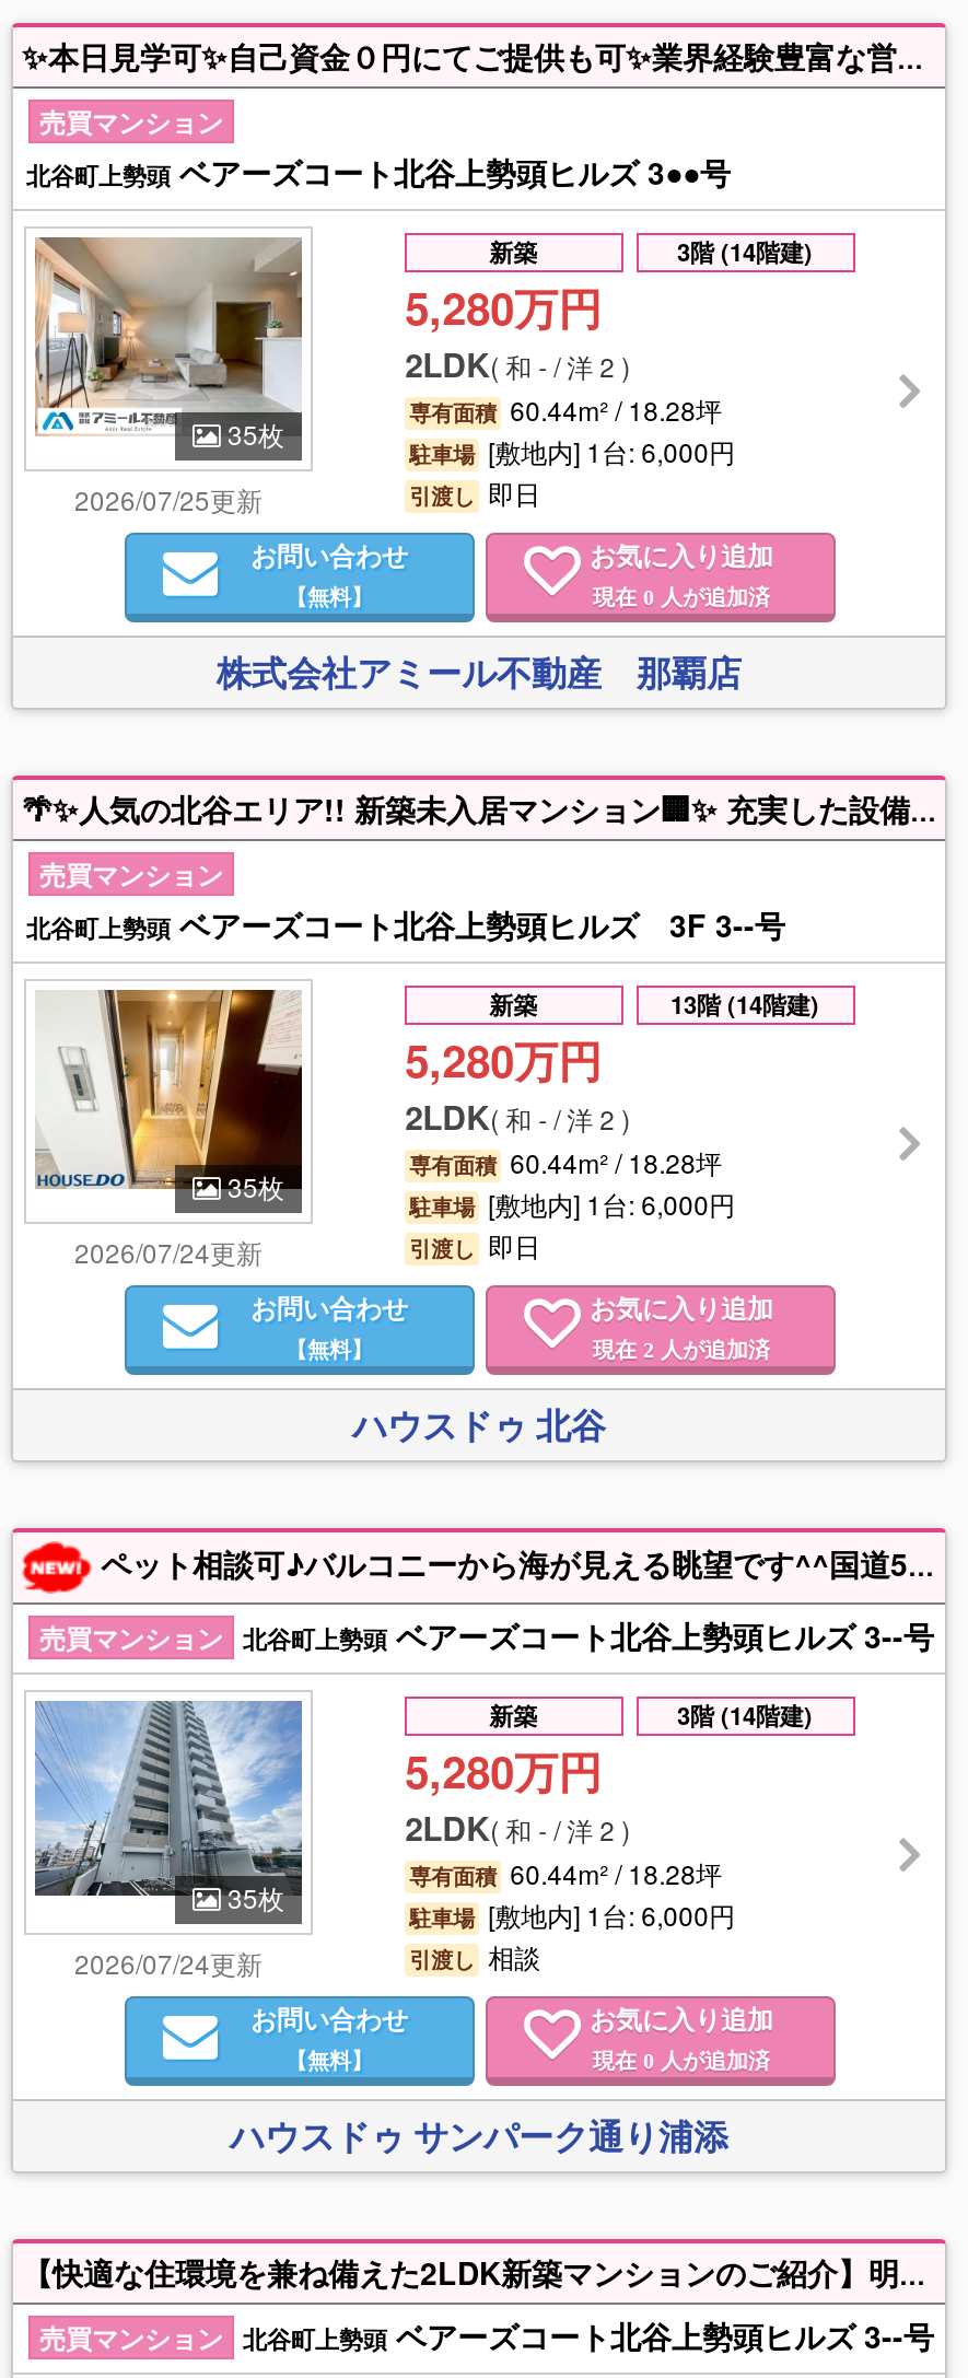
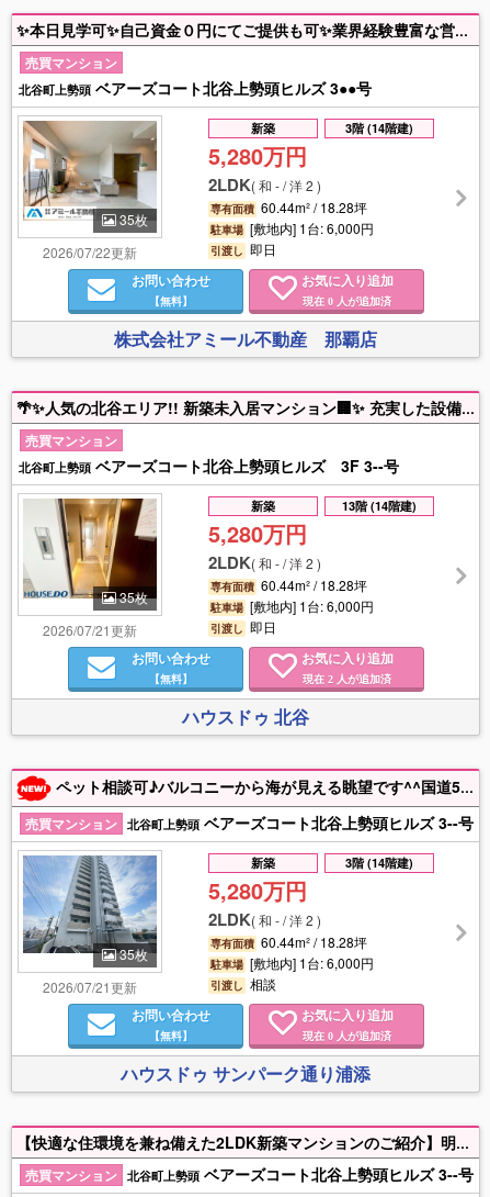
- 2026/07/25更新
+ 2026/07/22更新

- 2026/07/24更新
+ 2026/07/21更新

- 2026/07/24更新
+ 2026/07/21更新
